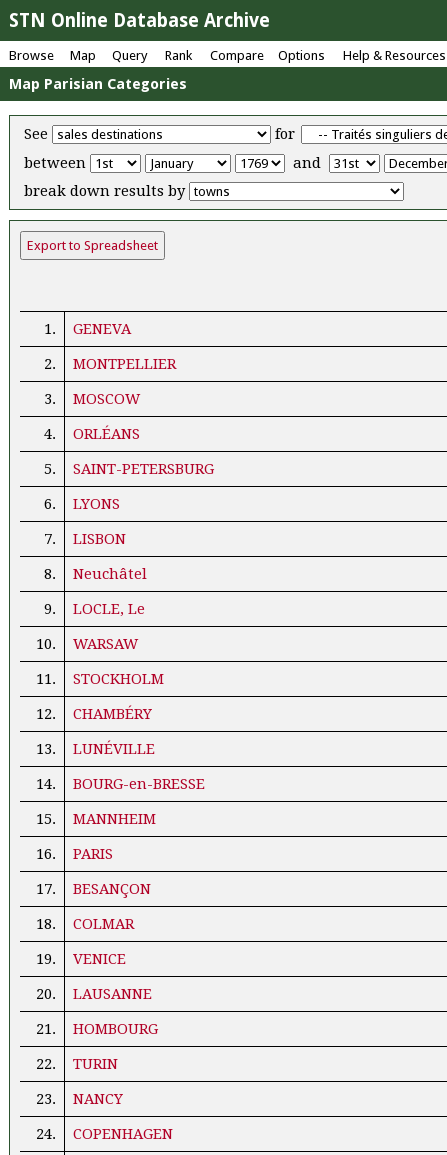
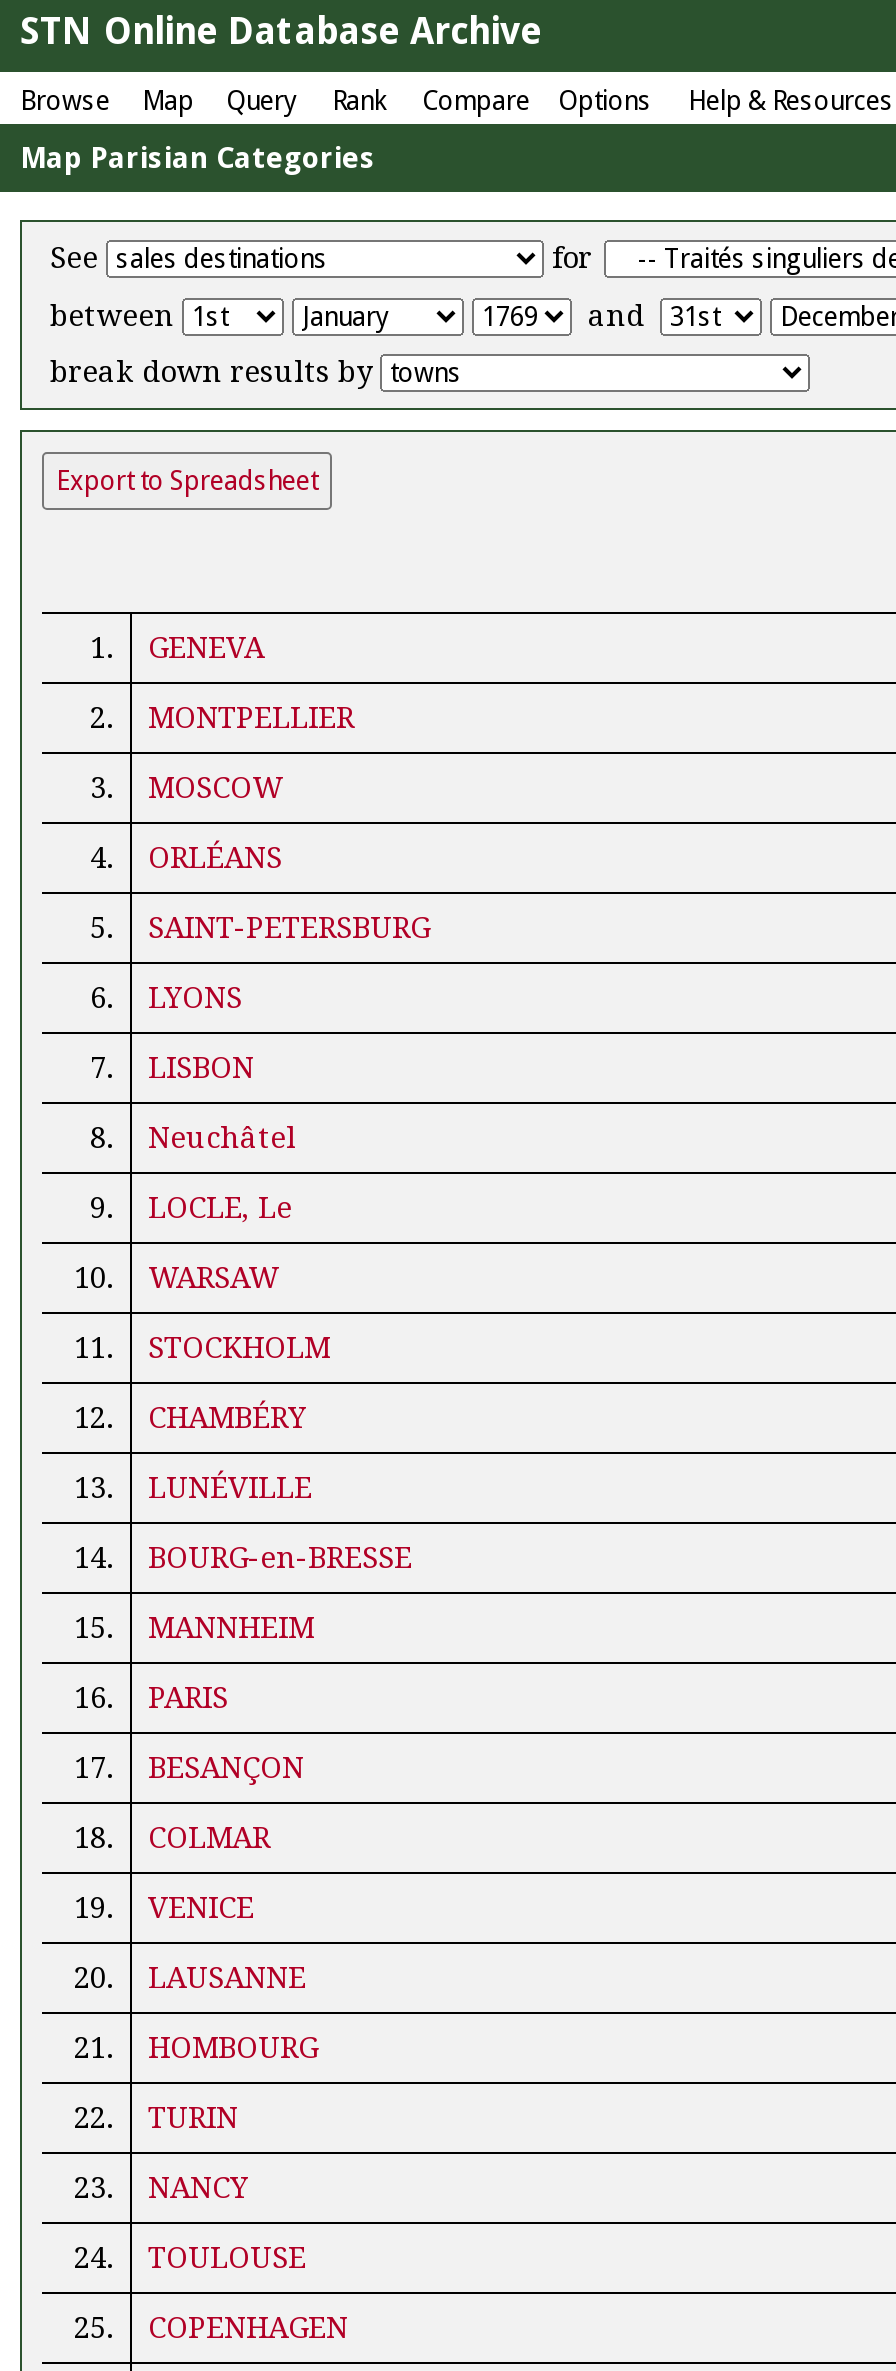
+ TOULOUSE
+ 25.
